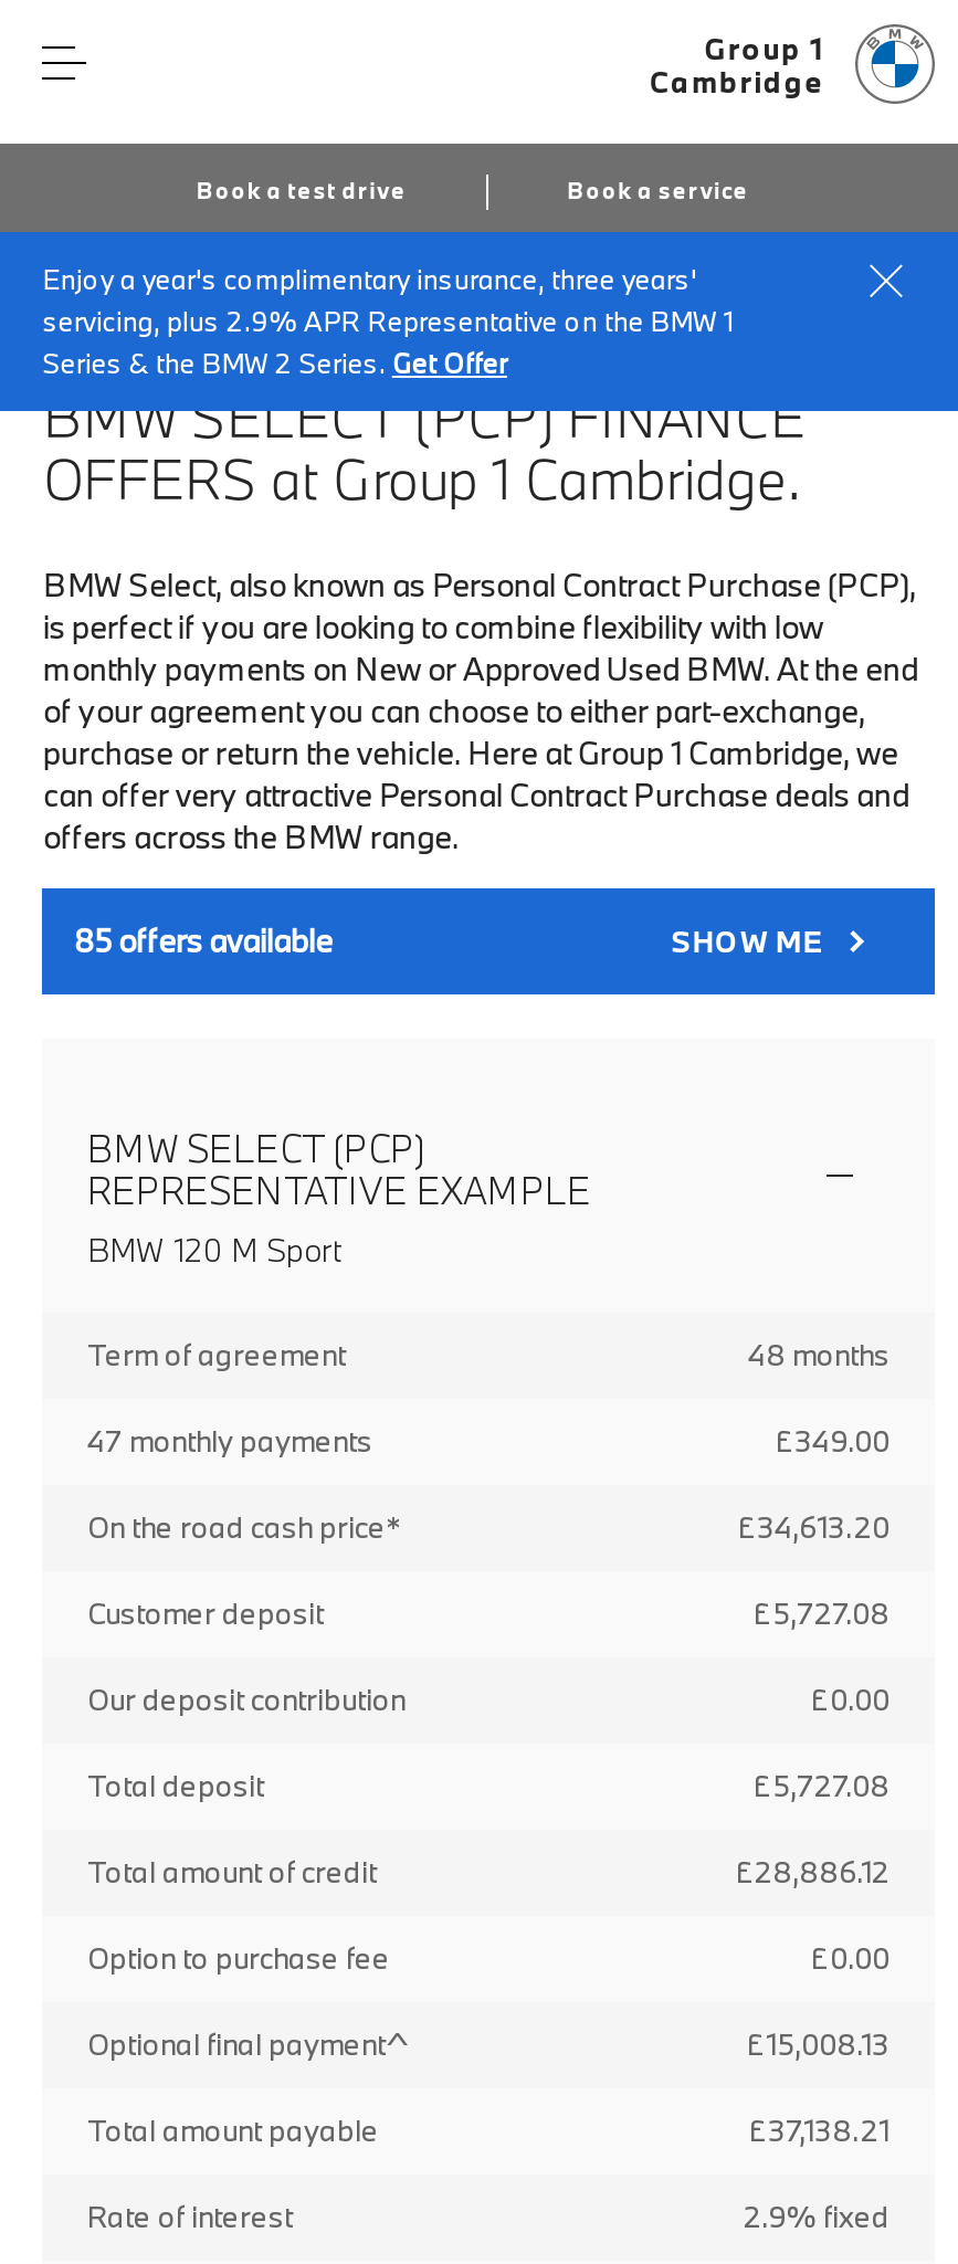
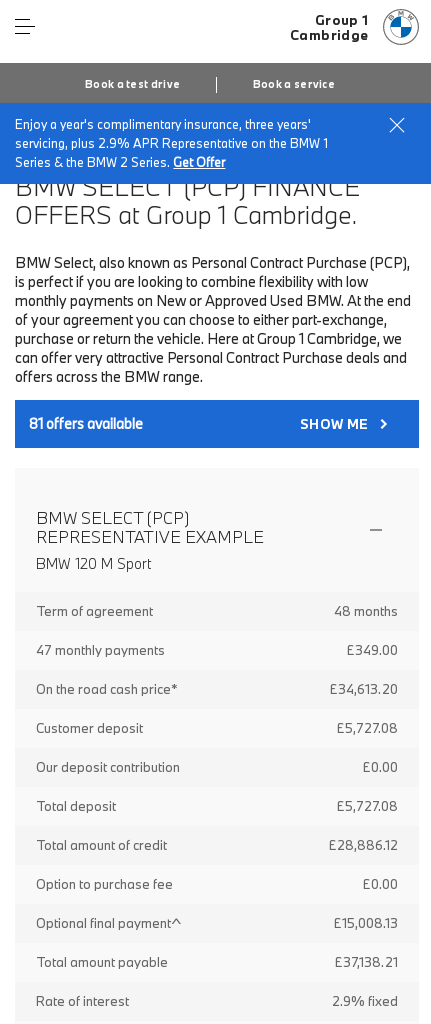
- 85 offers available
+ 81 offers available
